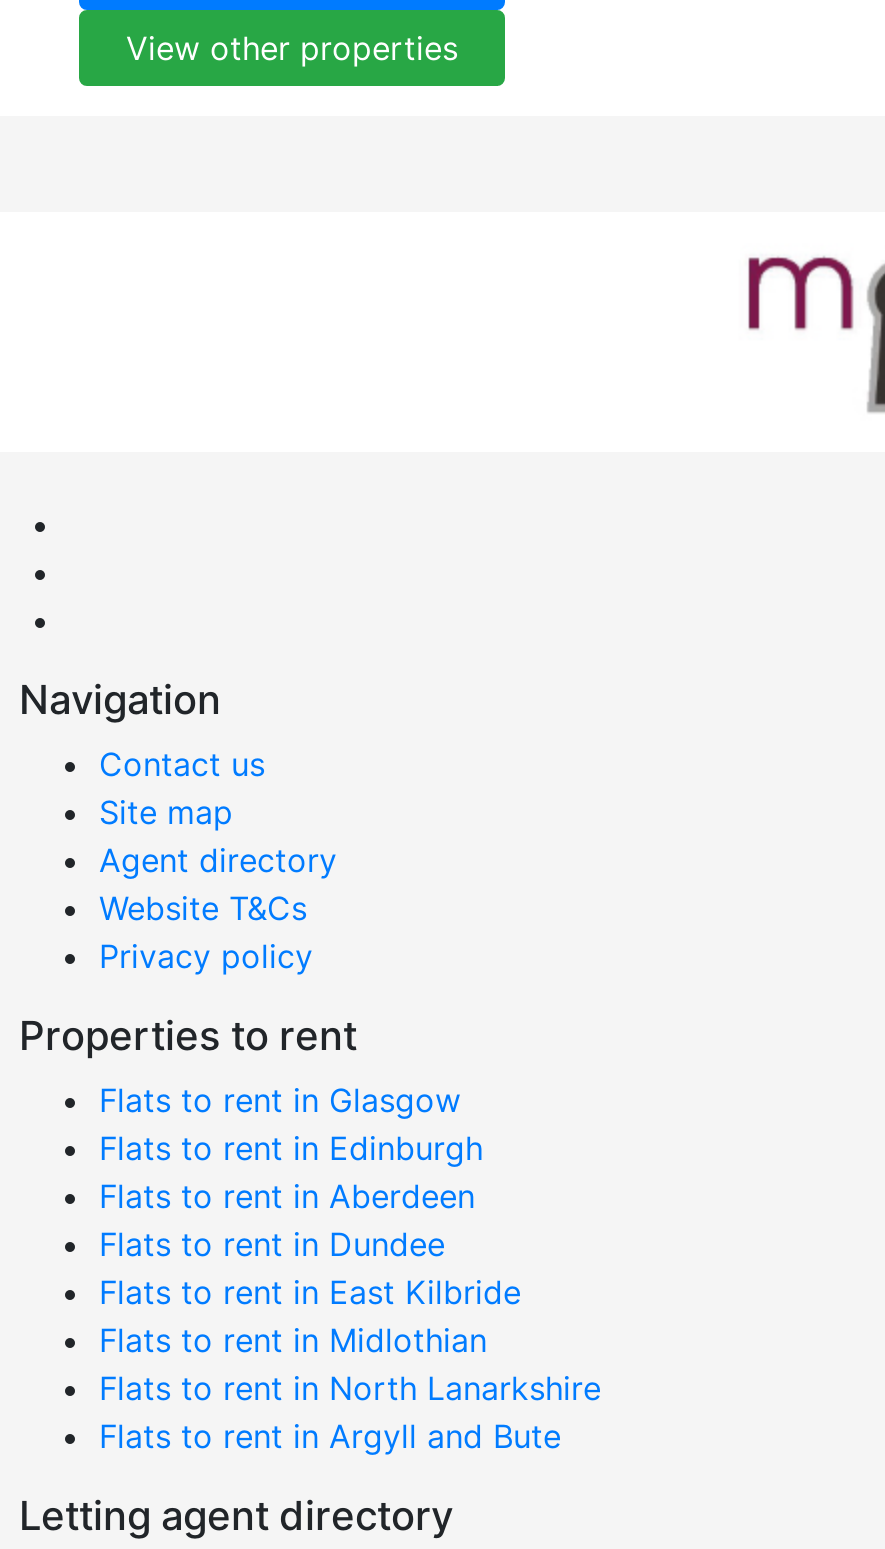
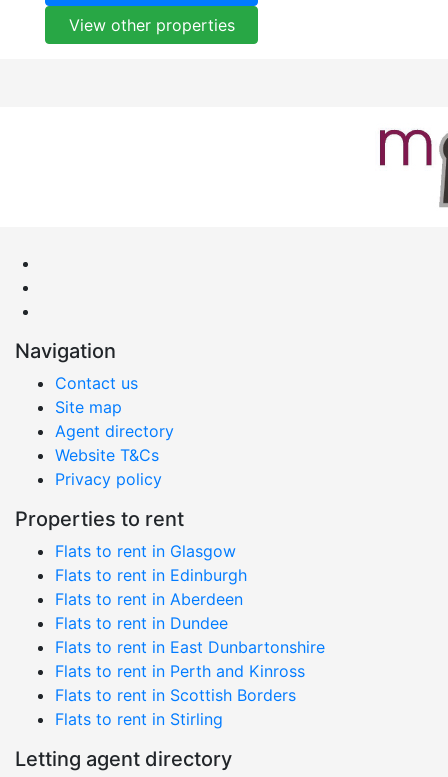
- Flats to rent in East Kilbride
- Flats to rent in Midlothian
- Flats to rent in North Lanarkshire
- Flats to rent in Argyll and Bute
+ Flats to rent in East Dunbartonshire
+ Flats to rent in Perth and Kinross
+ Flats to rent in Scottish Borders
+ Flats to rent in Stirling
